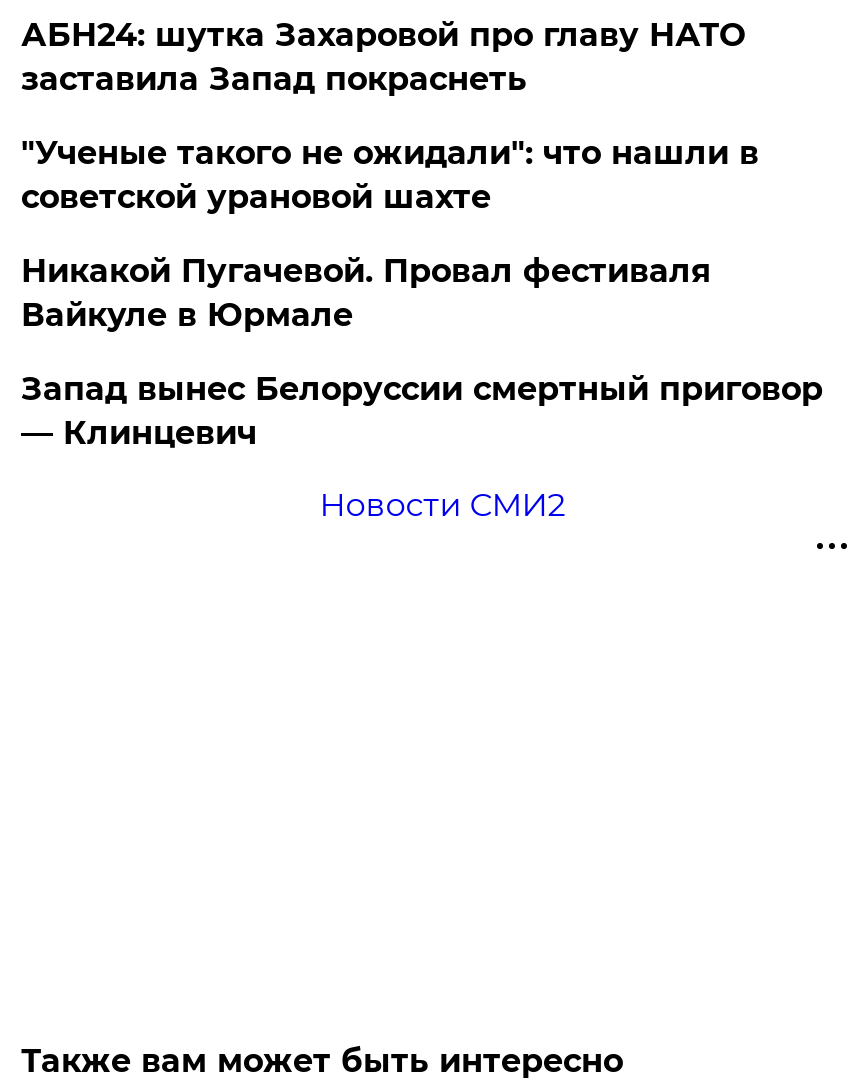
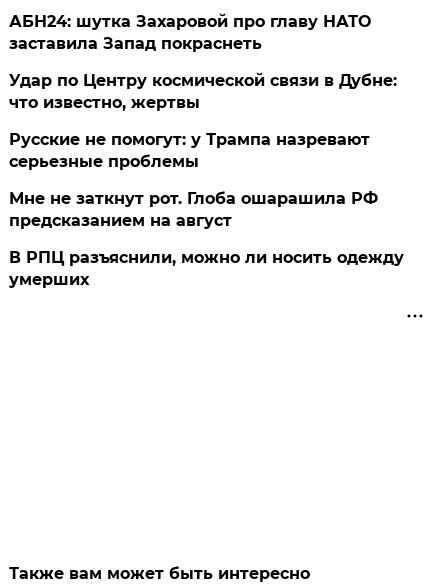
- "Ученые такого не ожидали": что нашли в
- советской урановой шахте
+ Удар по Центру космической связи в Дубне:
+ что известно, жертвы

- Никакой Пугачевой. Провал фестиваля
- Вайкуле в Юрмале
+ Русские не помогут: у Трампа назревают
+ серьезные проблемы

- Запад вынес Белоруссии смертный приговор
- — Клинцевич
+ Мне не заткнут рот. Глоба ошарашила РФ
+ предсказанием на август

- Новости СМИ2
+ В РПЦ разъяснили, можно ли носить одежду
+ умерших
